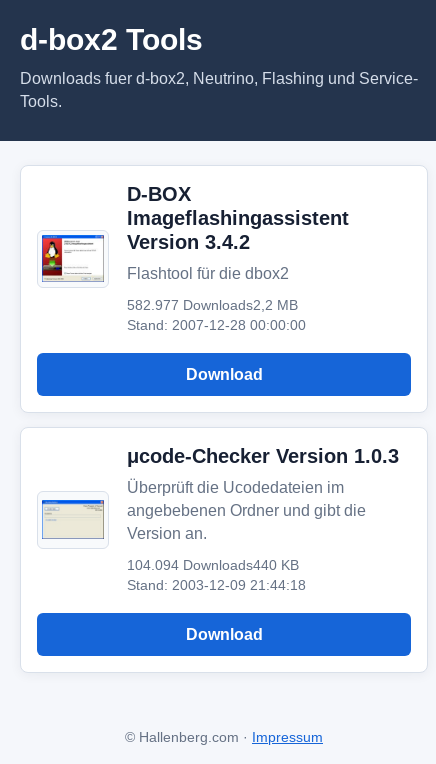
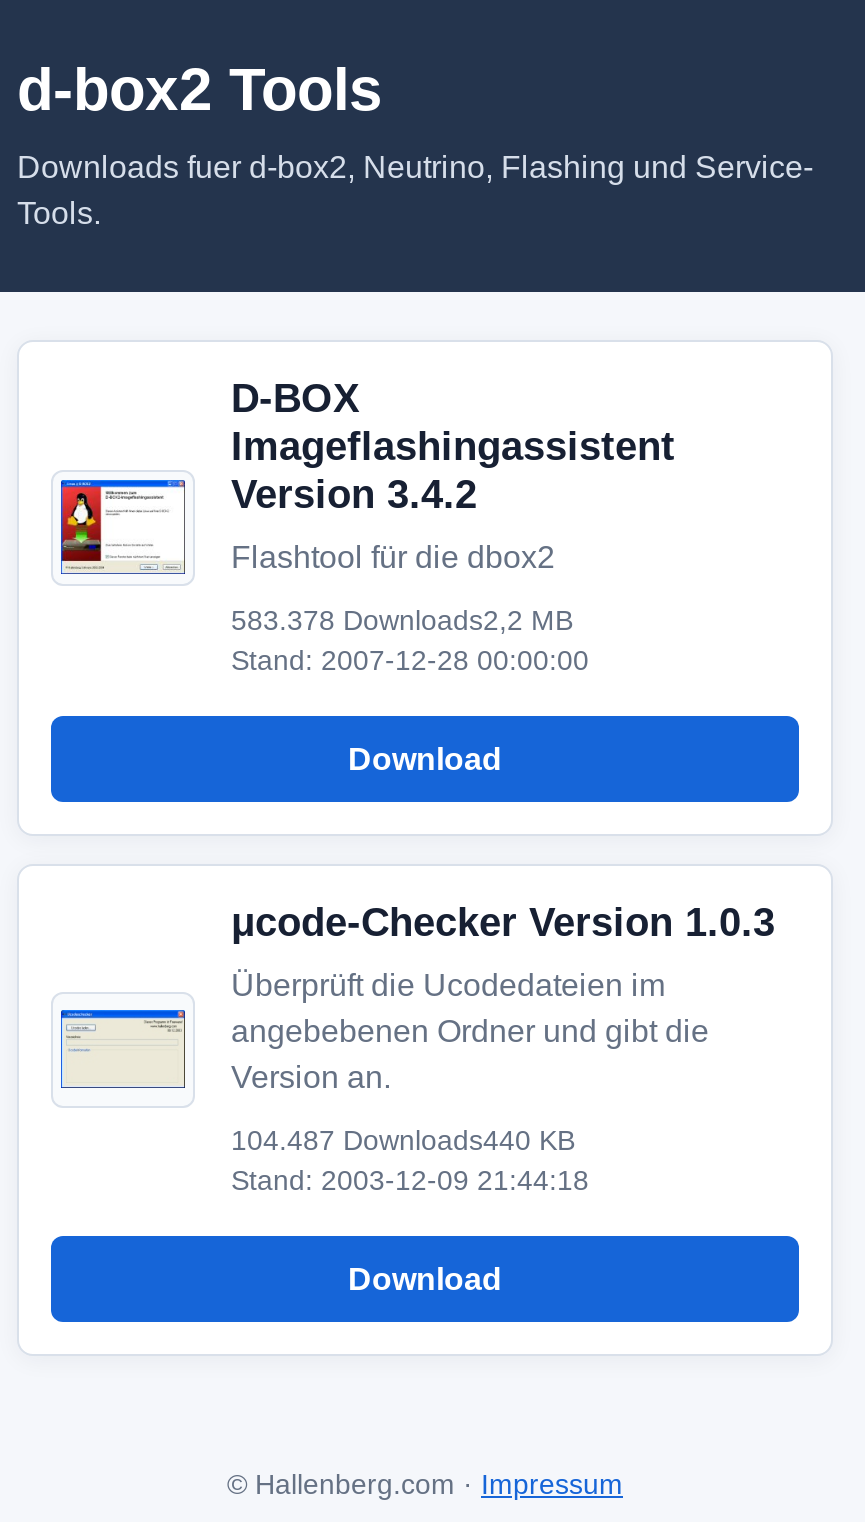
- 582.977 Downloads2,2 MB
+ 583.378 Downloads2,2 MB

- 104.094 Downloads440 KB
+ 104.487 Downloads440 KB
